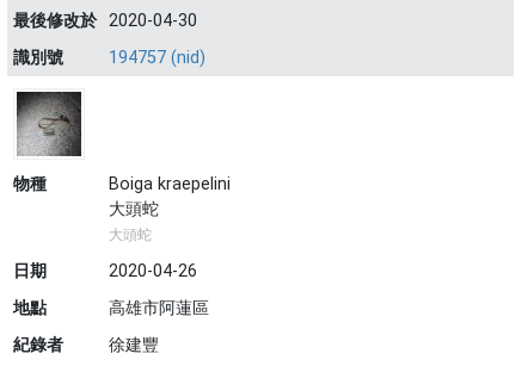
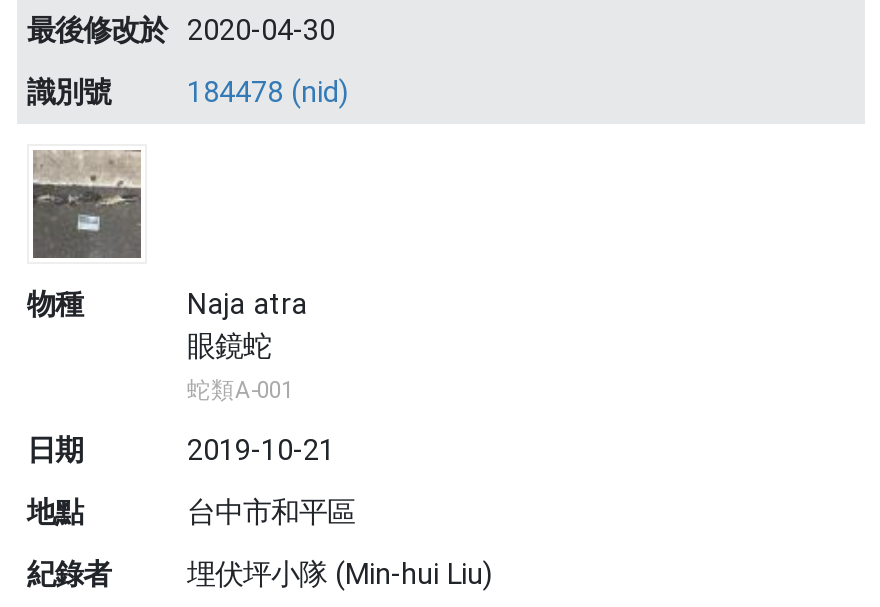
- 194757 (nid)
+ 184478 (nid)

- [image]
- Boiga kraepelini
- 大頭蛇
- 大頭蛇
+ [image]
+ Naja atra
+ 眼鏡蛇
+ 蛇類A-001

- 2020-04-26
+ 2019-10-21

- 高雄市阿蓮區
+ 台中市和平區

- 徐建豐
+ 埋伏坪小隊 (Min-hui Liu)
